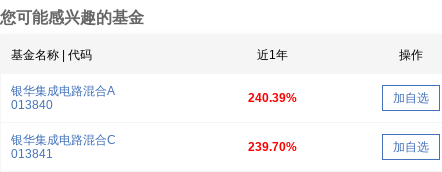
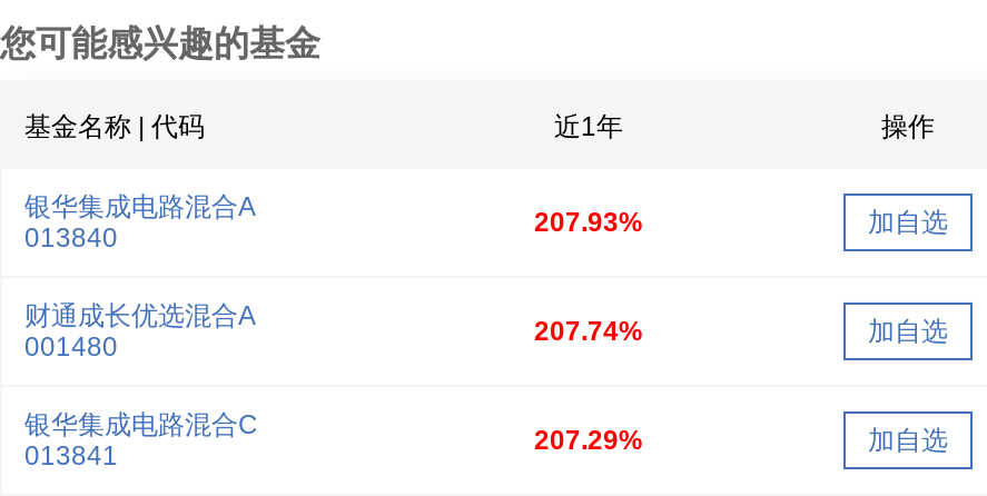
- 240.39%
+ 207.93%
+ 加自选
+ 财通成长优选混合A
+ 001480
+ 207.74%

- 239.70%
+ 207.29%
